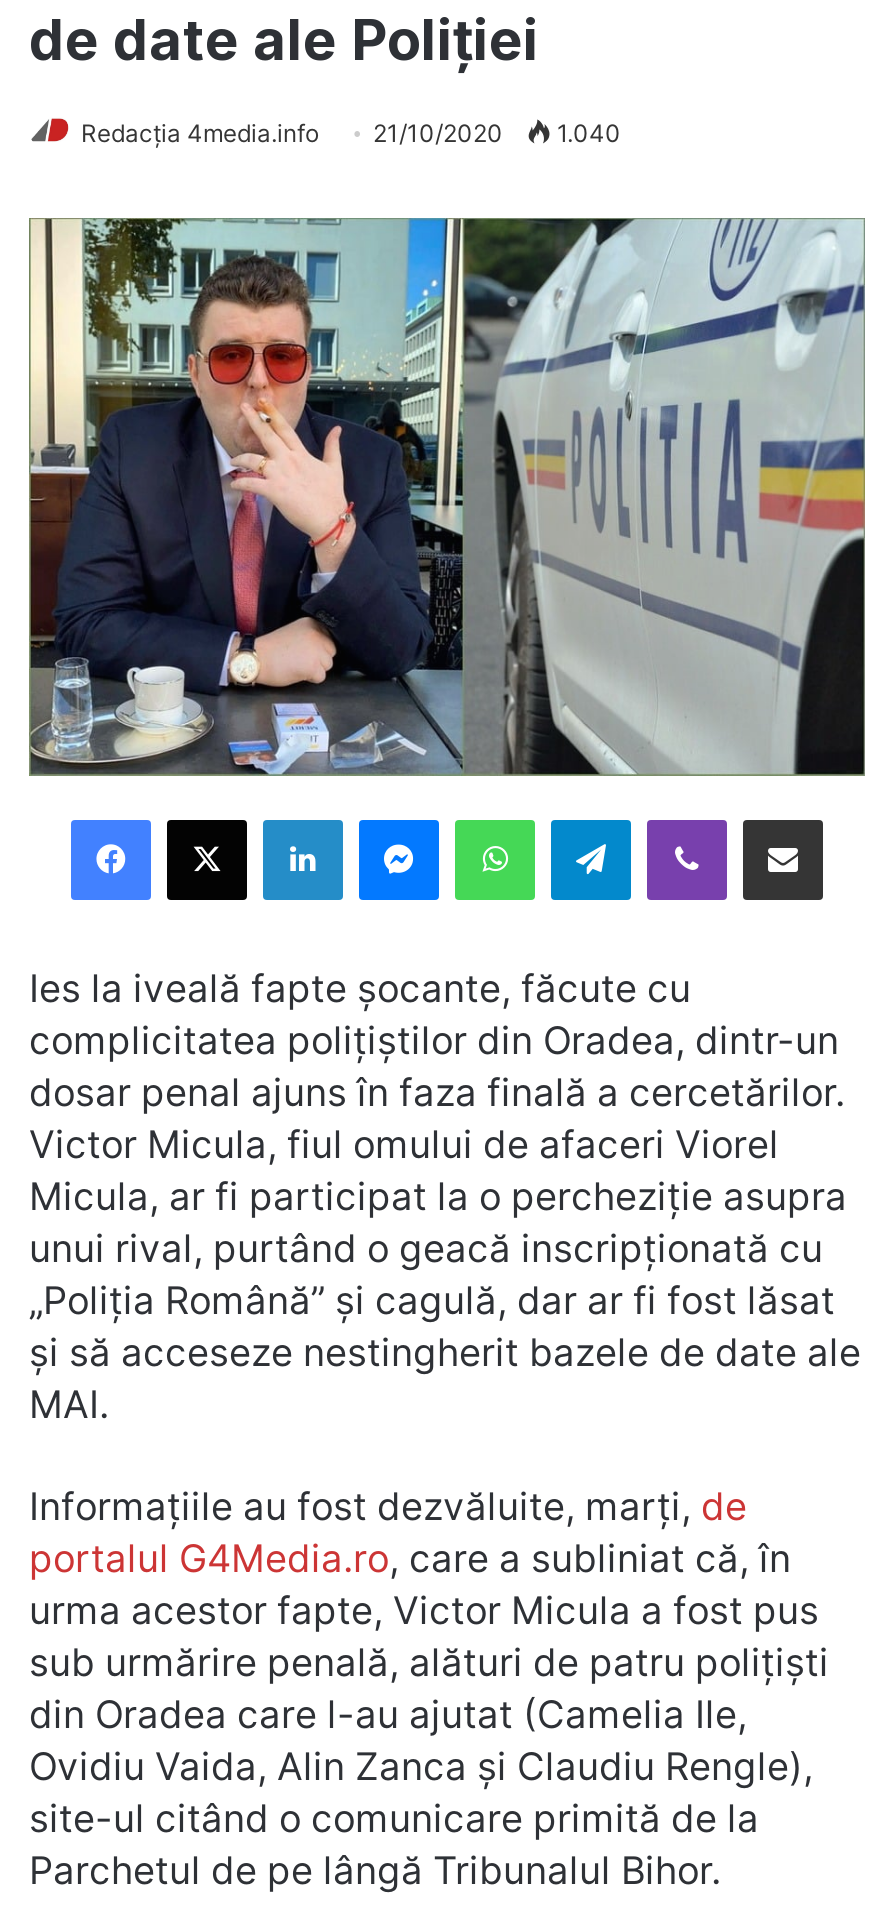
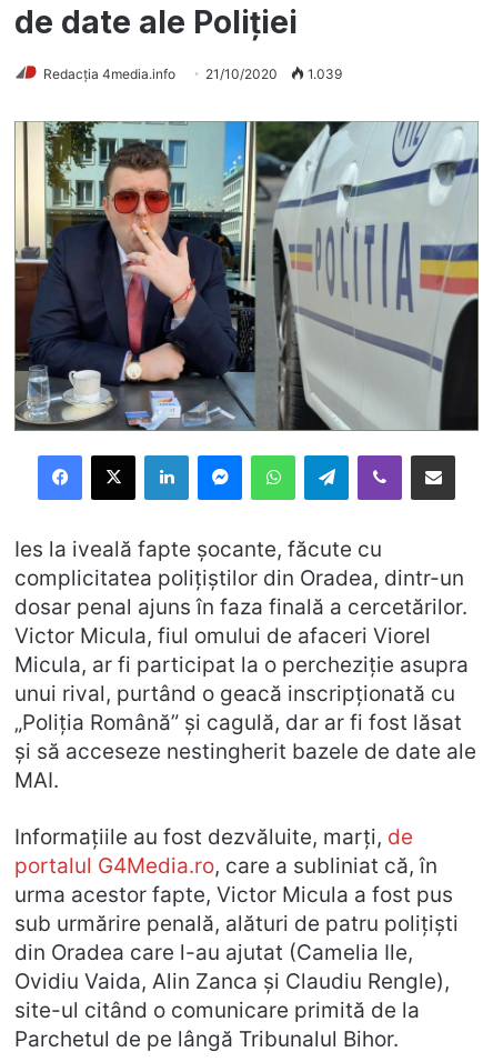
- Redacția 4media.info 21/10/2020 1.040
+ Redacția 4media.info 21/10/2020 1.039
